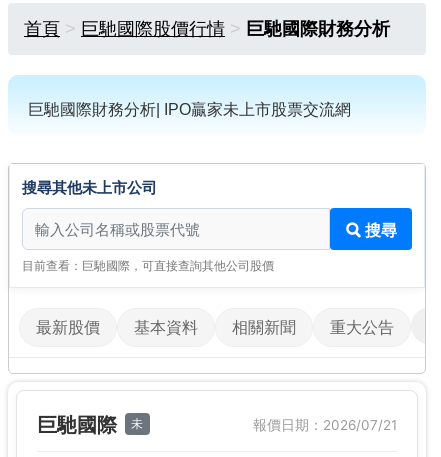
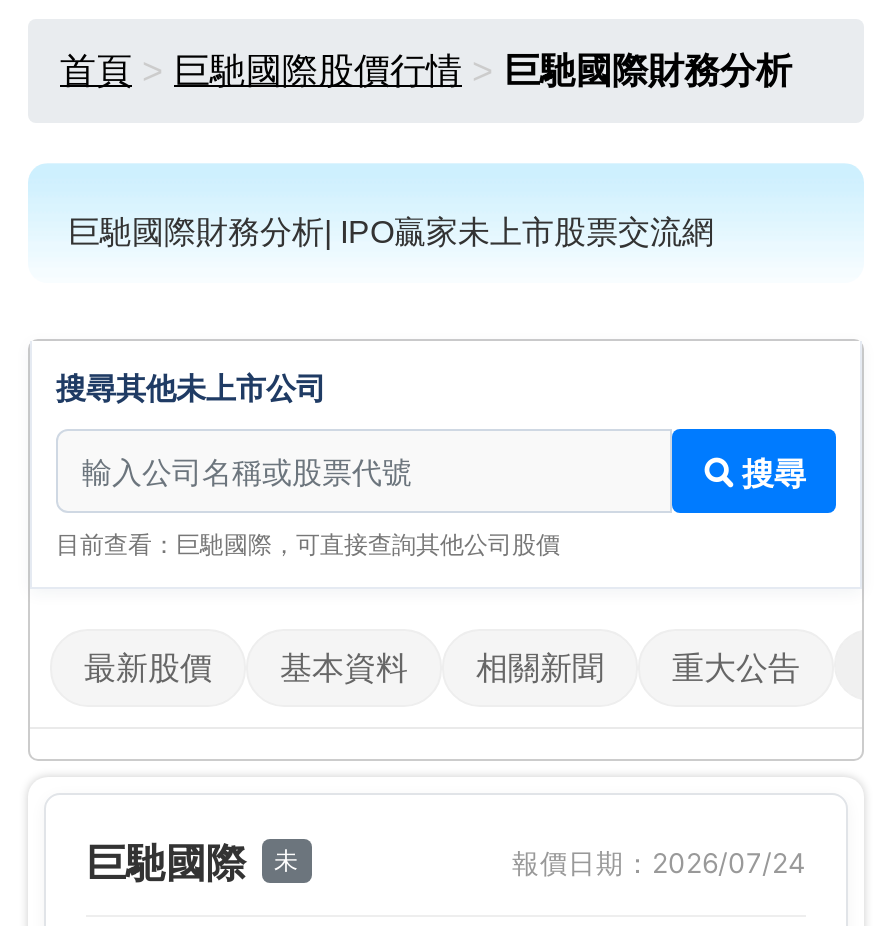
- 報價日期：2026/07/21
+ 報價日期：2026/07/24
